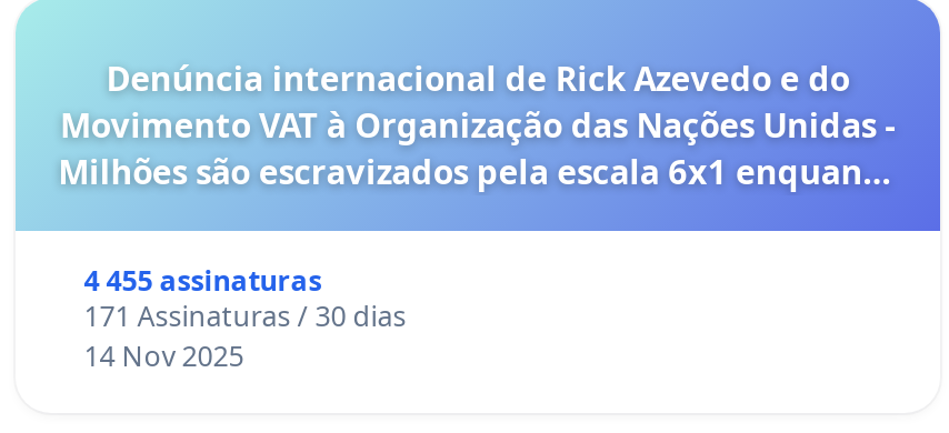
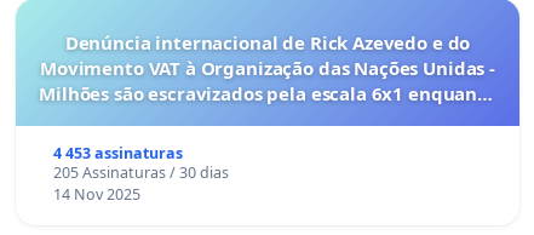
- 4 455 assinaturas
+ 4 453 assinaturas

- 171 Assinaturas / 30 dias
+ 205 Assinaturas / 30 dias
